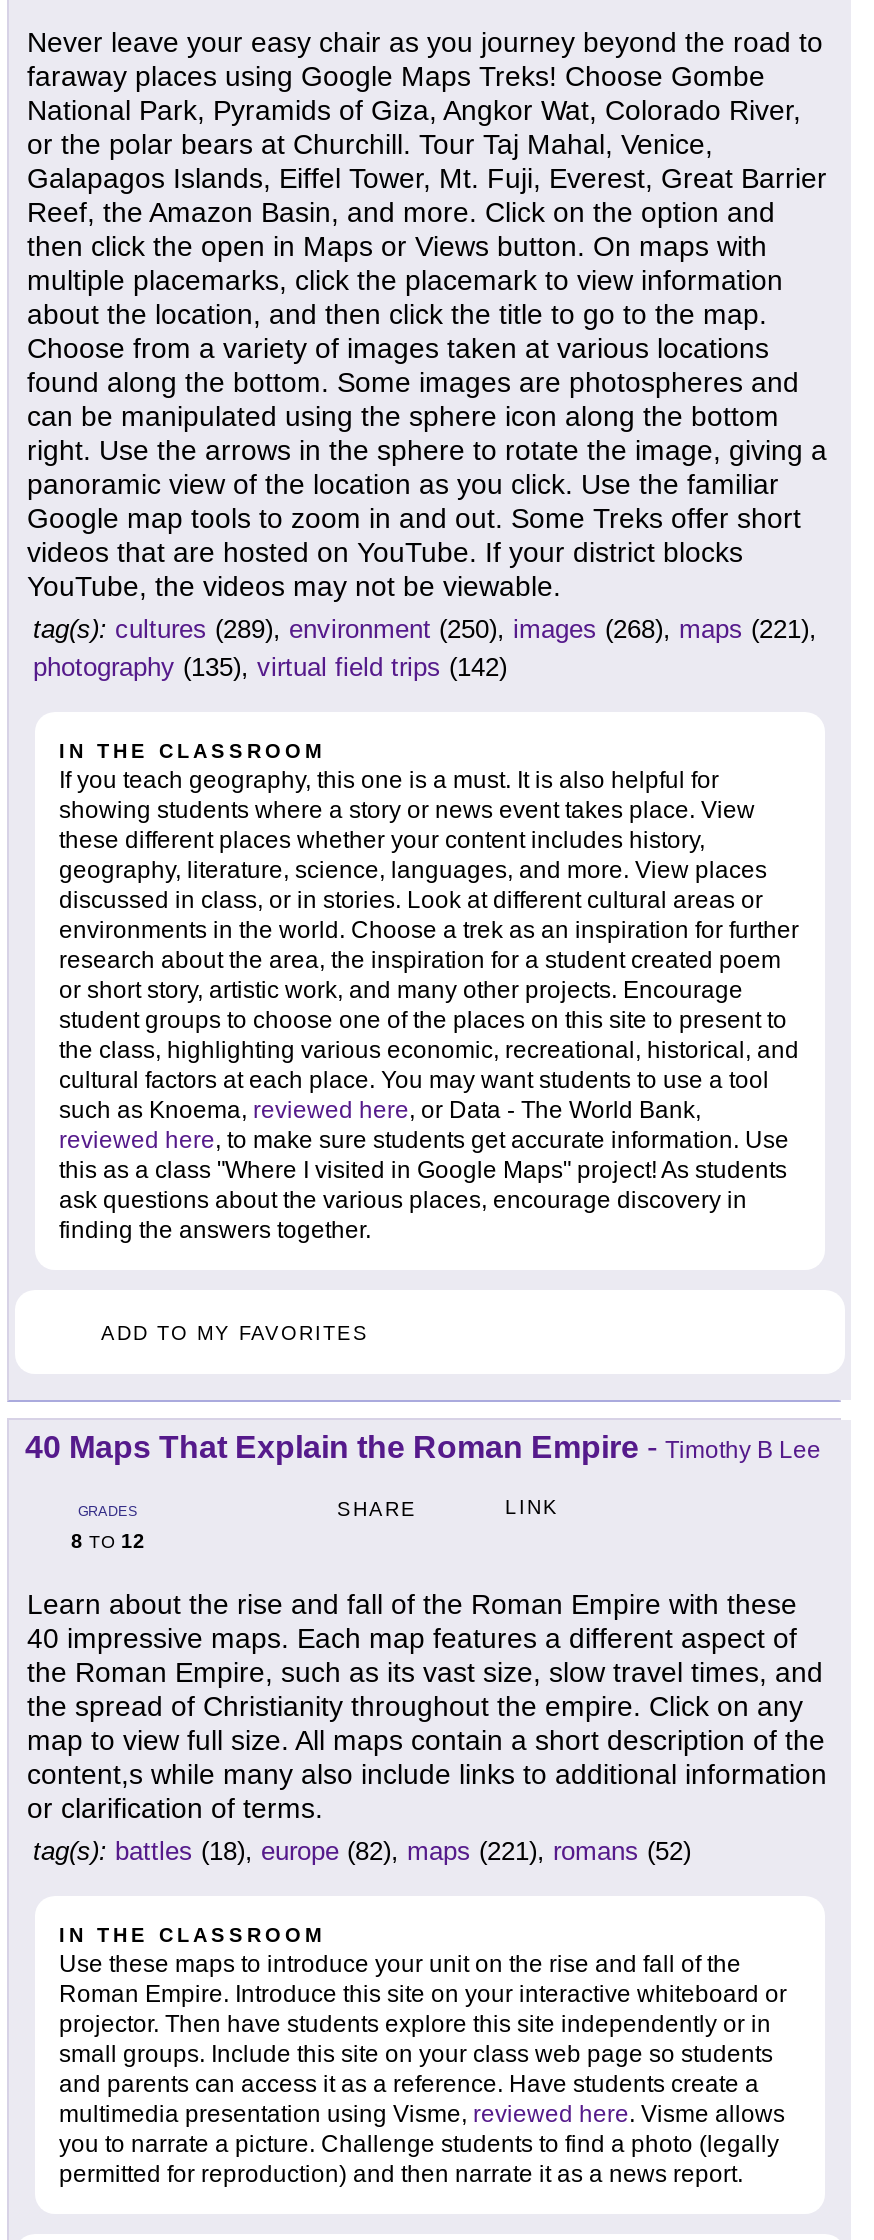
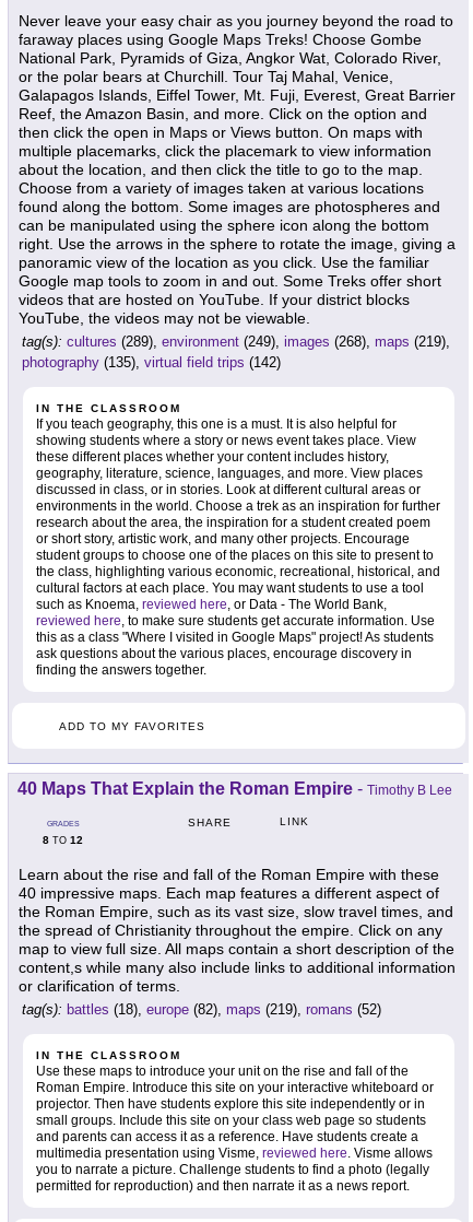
- tag(s): cultures (289), environment (250), images (268), maps (221),
+ tag(s): cultures (289), environment (249), images (268), maps (219),

- tag(s): battles (18), europe (82), maps (221), romans (52)
+ tag(s): battles (18), europe (82), maps (219), romans (52)
